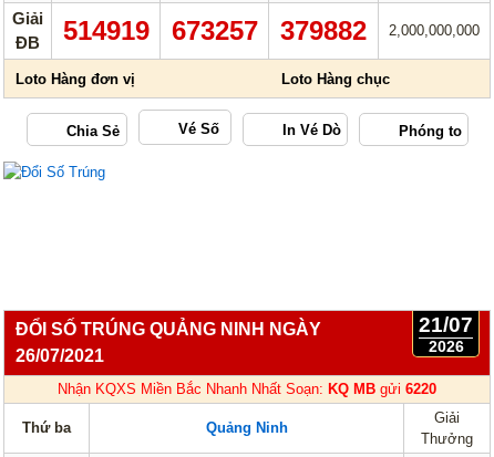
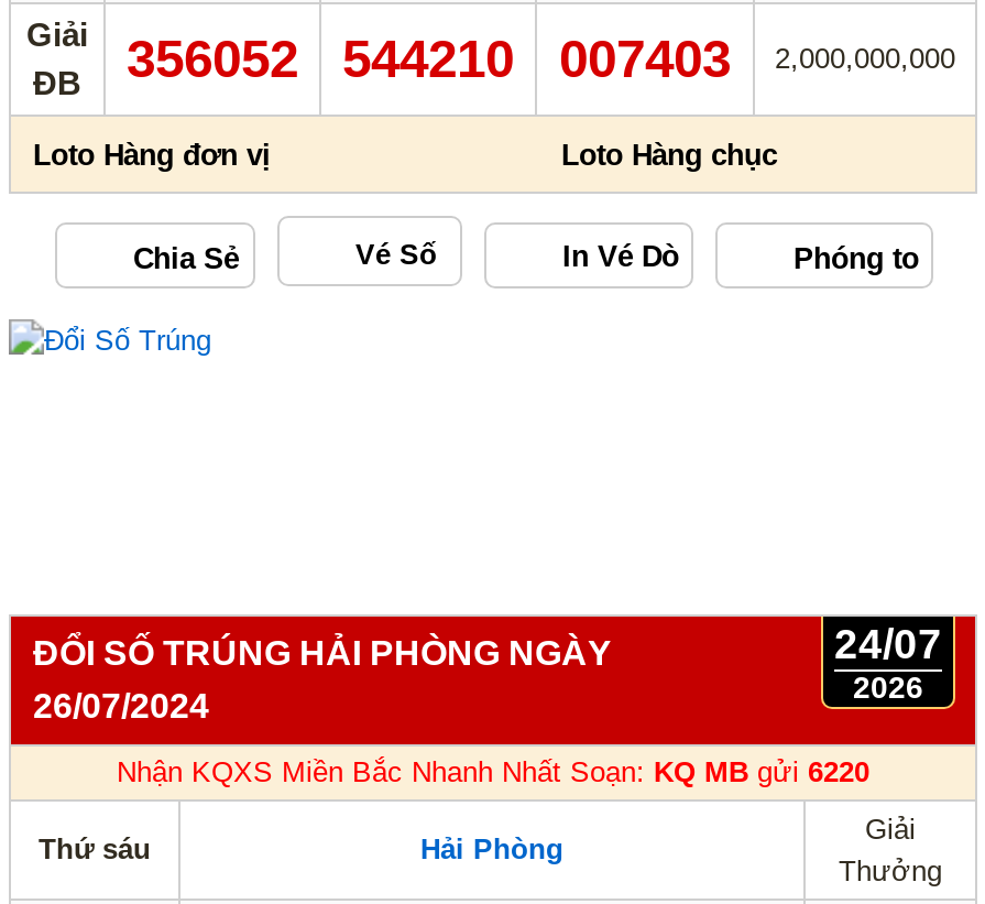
- 514919
+ 356052

- 673257
+ 544210

- 379882
+ 007403

- 21/07
+ 24/07

- ĐỔI SỐ TRÚNG QUẢNG NINH NGÀY
+ ĐỔI SỐ TRÚNG HẢI PHÒNG NGÀY

- 26/07/2021
+ 26/07/2024

- Thứ ba
- Quảng Ninh
+ Thứ sáu
+ Hải Phòng
